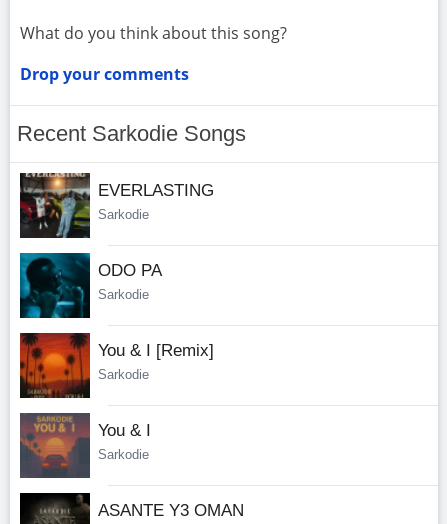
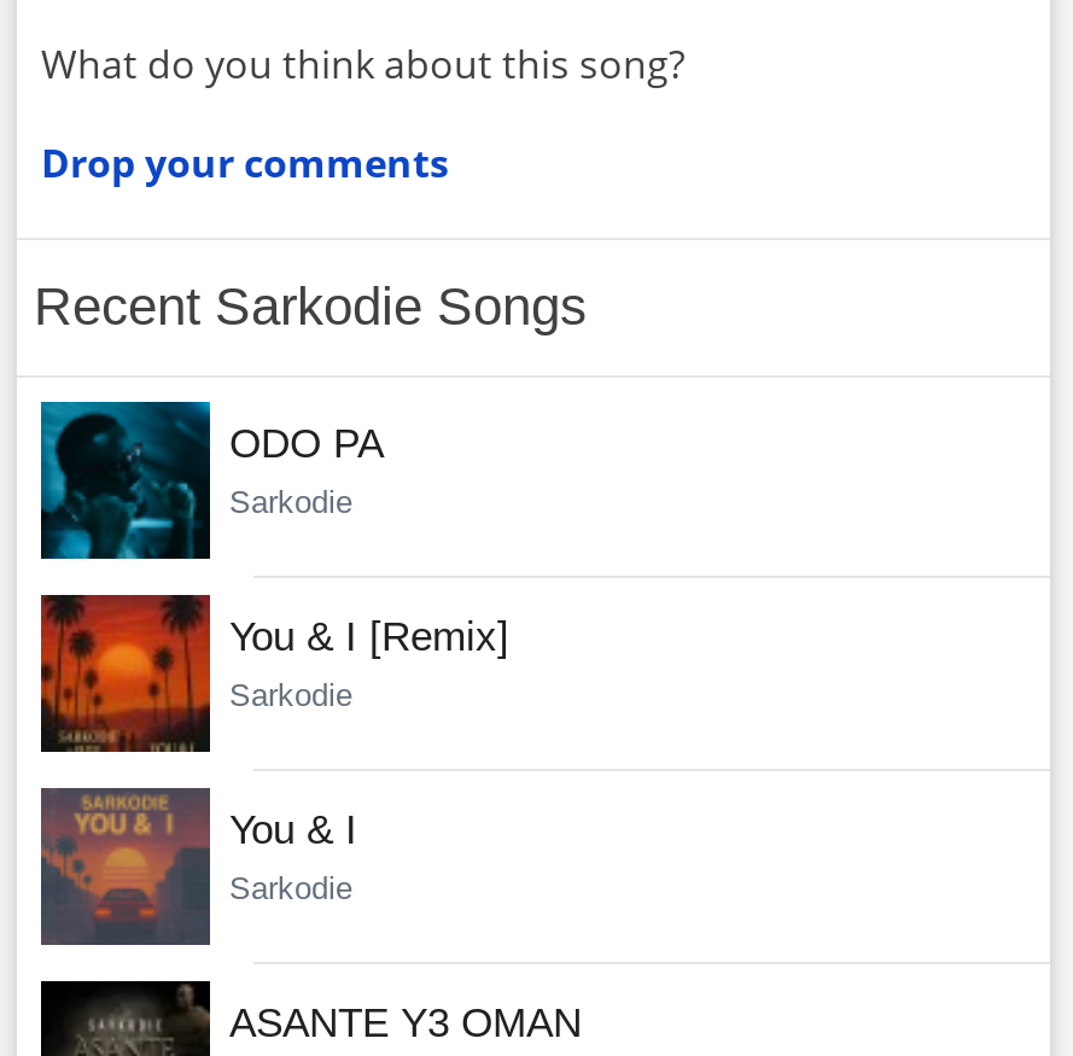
- [image]
- EVERLASTING
- Sarkodie
